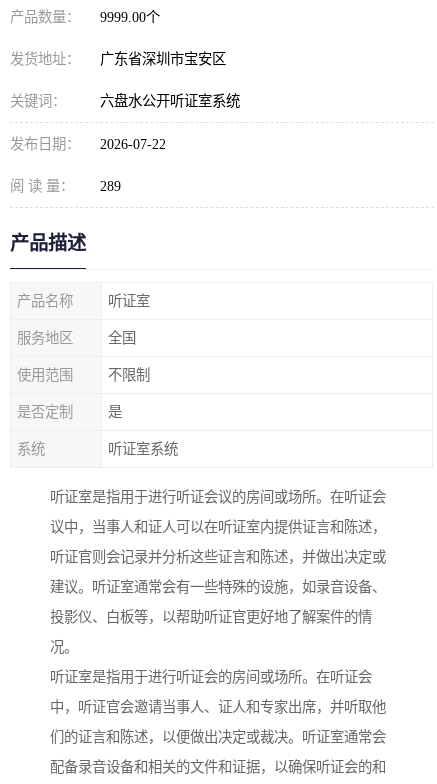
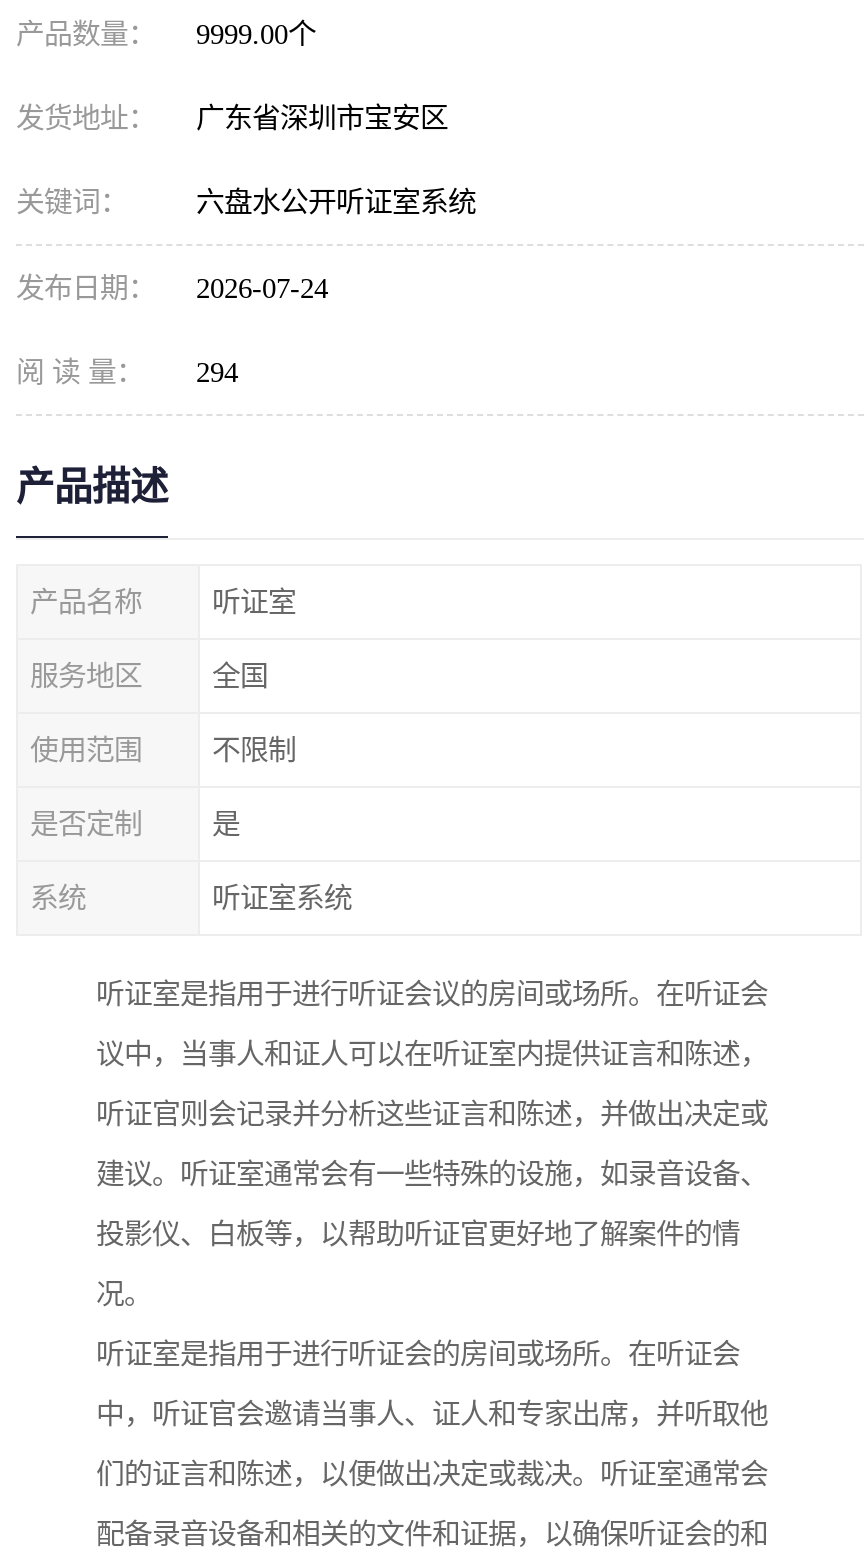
- 发布日期： 2026-07-22
+ 发布日期： 2026-07-24

- 阅 读 量： 289
+ 阅 读 量： 294
